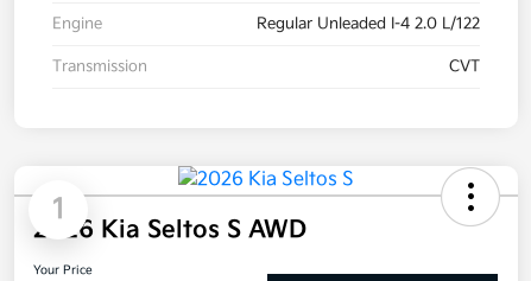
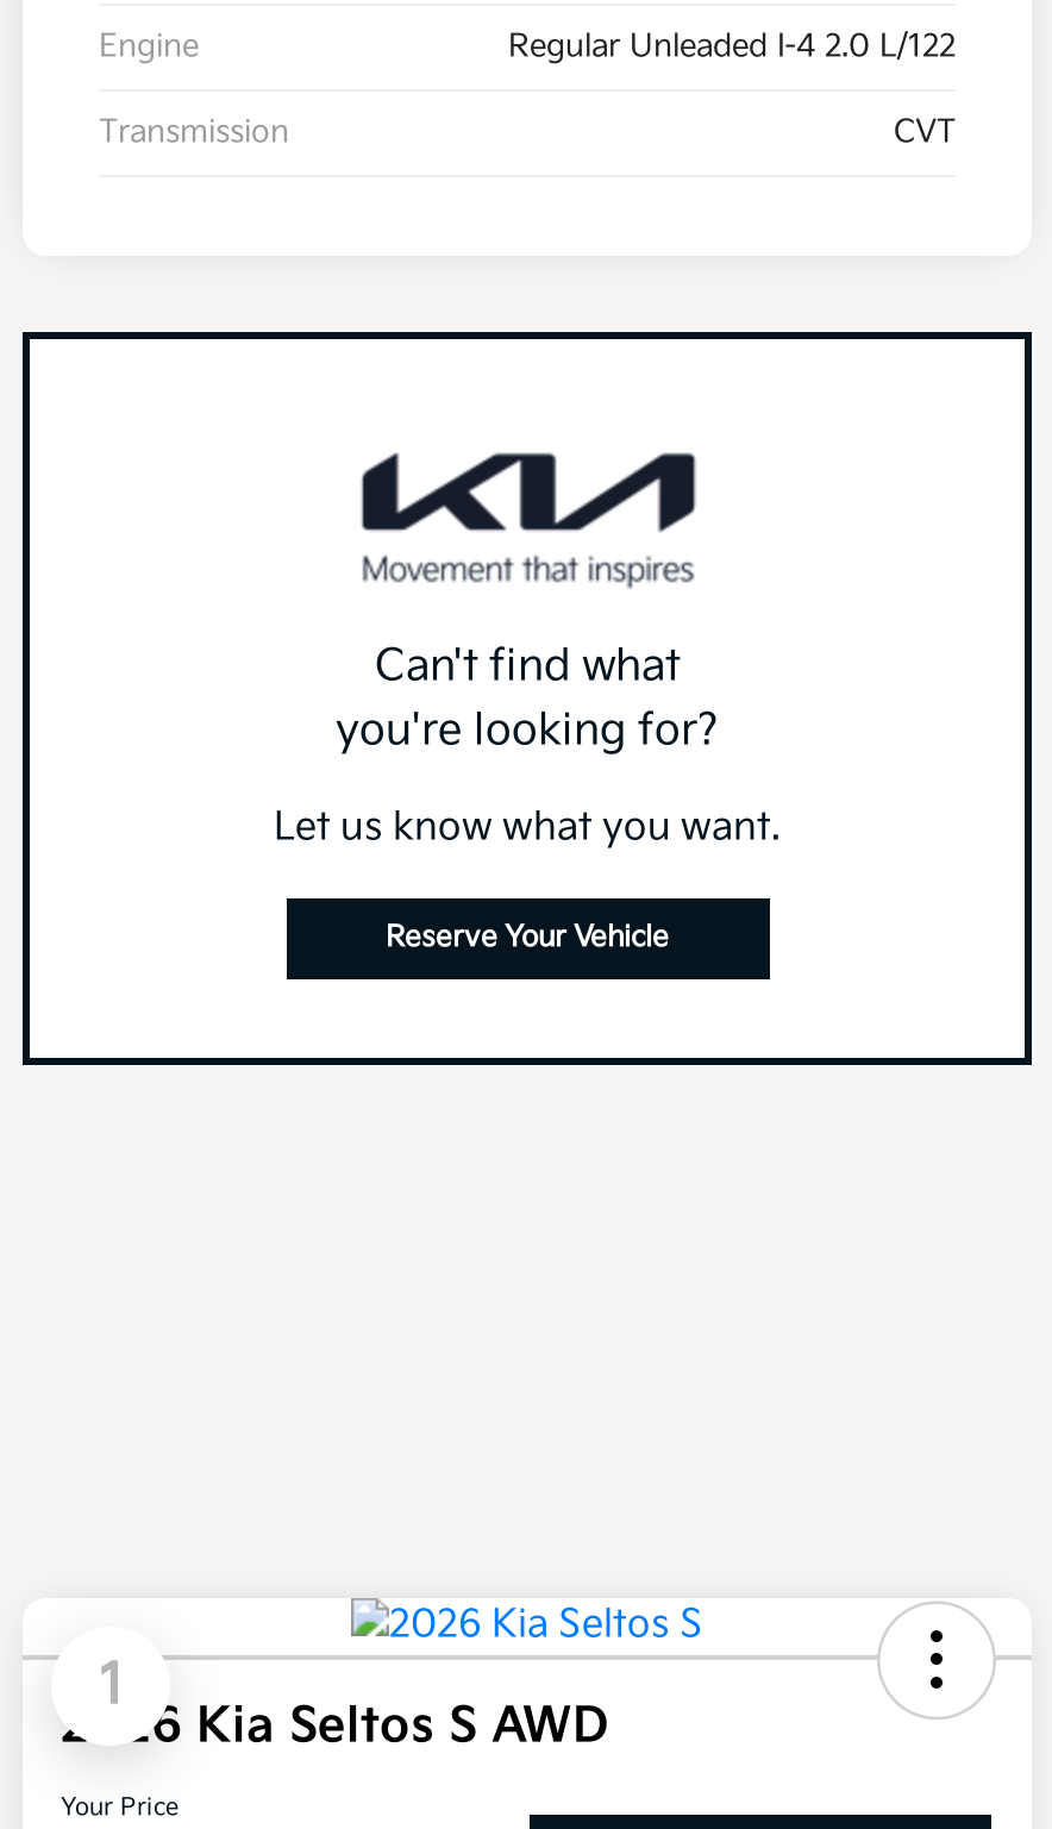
+ [image]
+ Can't find what
+ you're looking for?
+ Let us know what you want.
+ Reserve Your Vehicle
